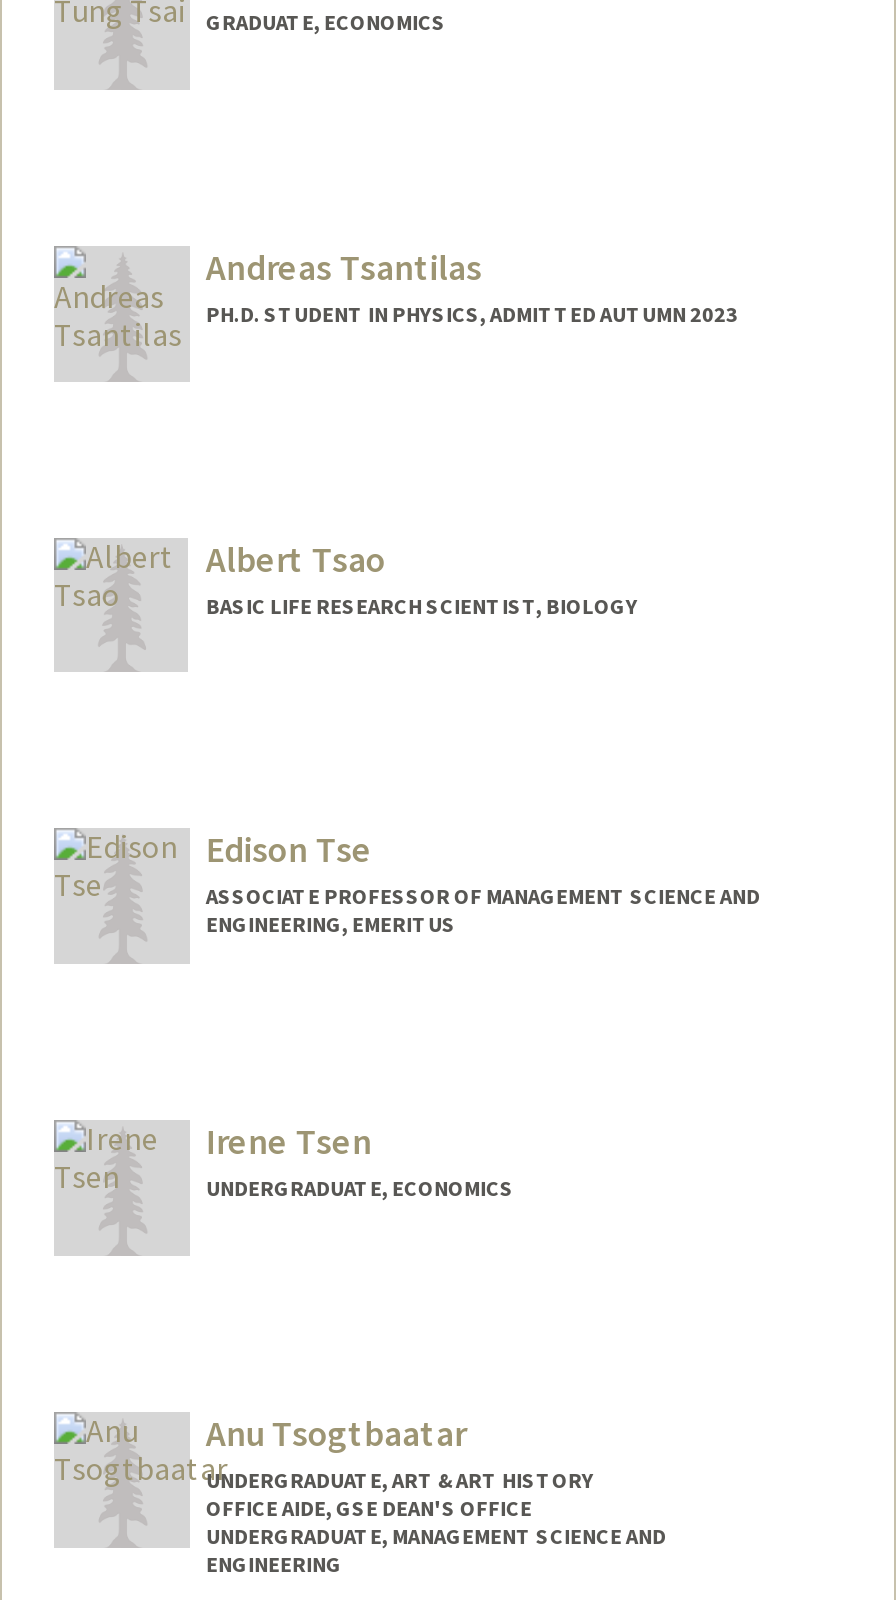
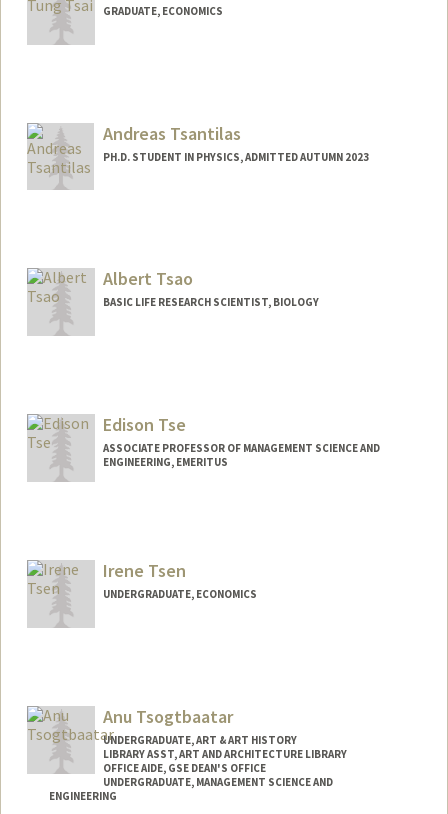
+ LIBRARY ASST, ART AND ARCHITECTURE LIBRARY
